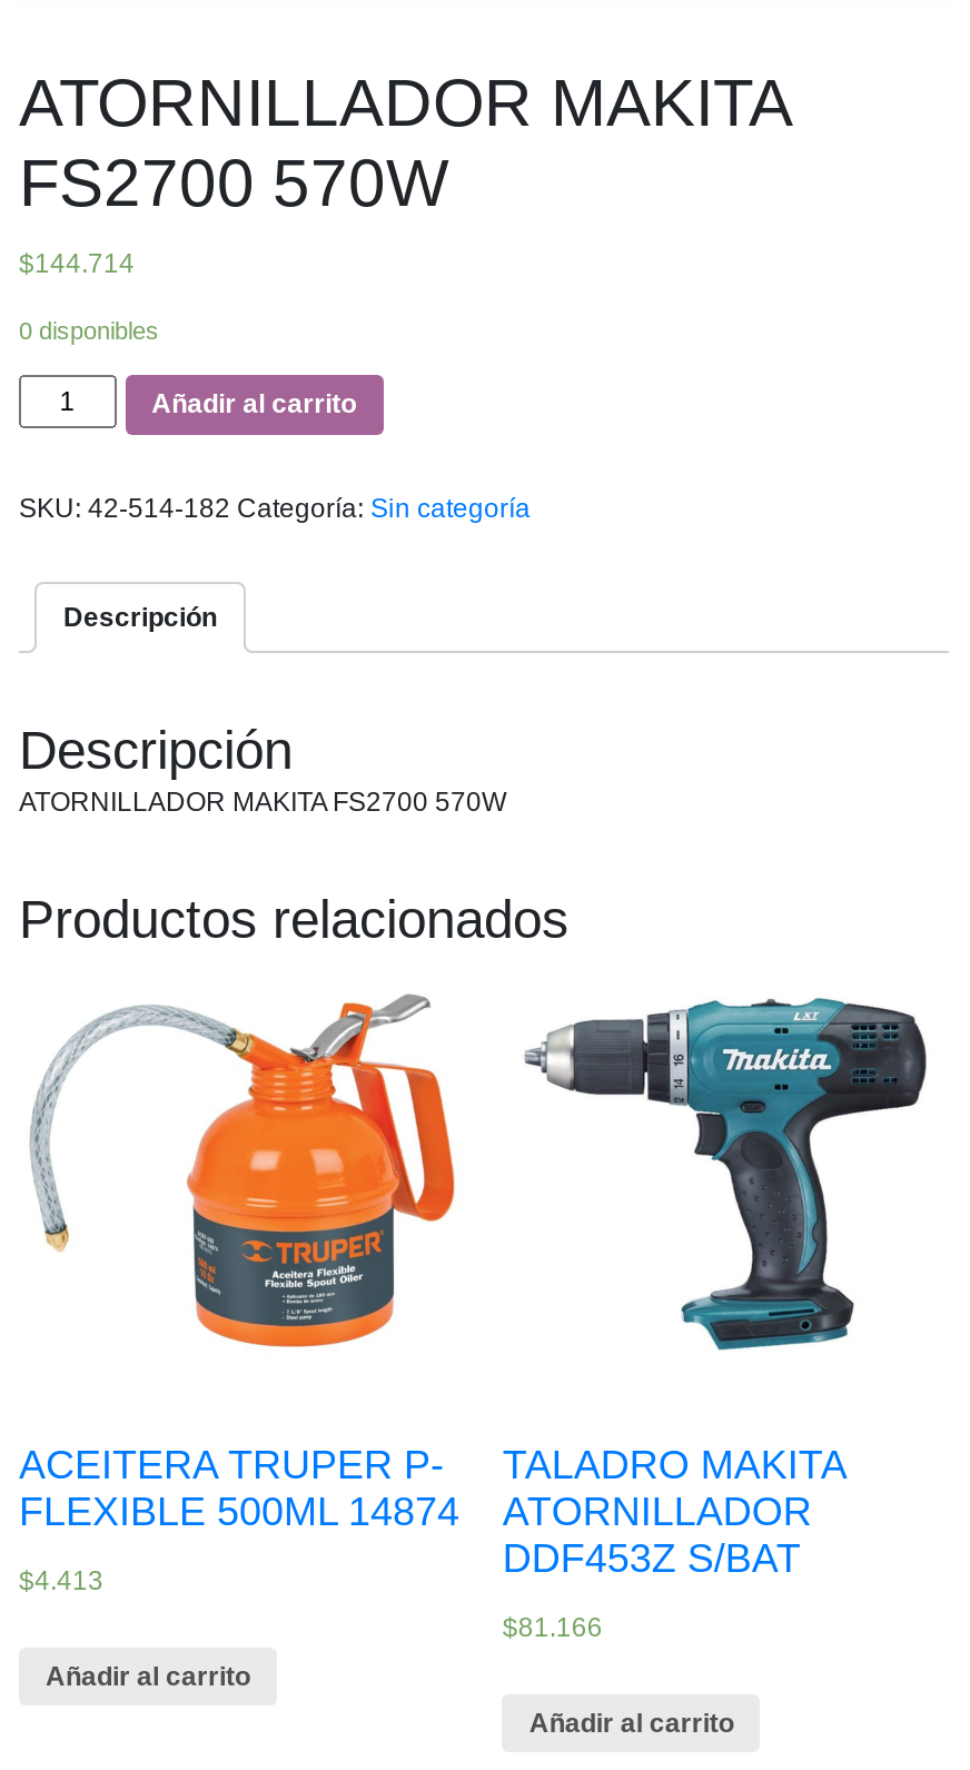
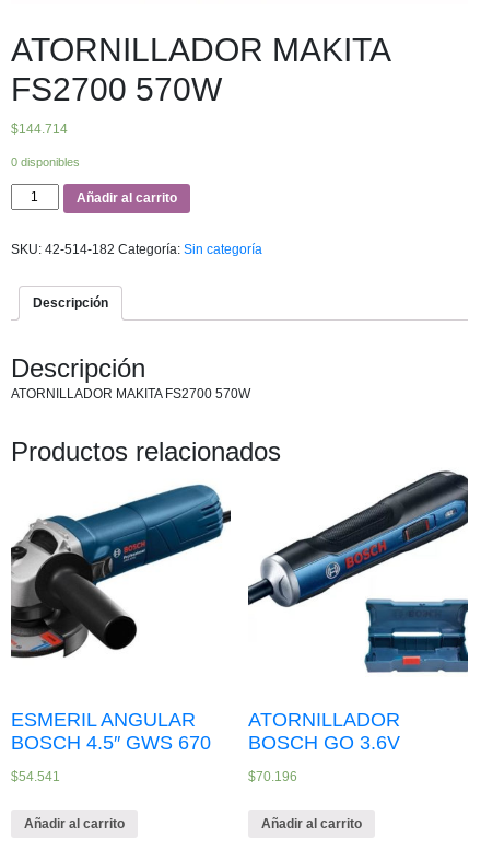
- [image]
+ [image]

- [image]
+ [image]

- ACEITERA TRUPER P-
- FLEXIBLE 500ML 14874
+ ESMERIL ANGULAR
+ BOSCH 4.5″ GWS 670

- TALADRO MAKITA

- DDF453Z S/BAT
+ BOSCH GO 3.6V

- $4.413
+ $54.541

- $81.166
+ $70.196
